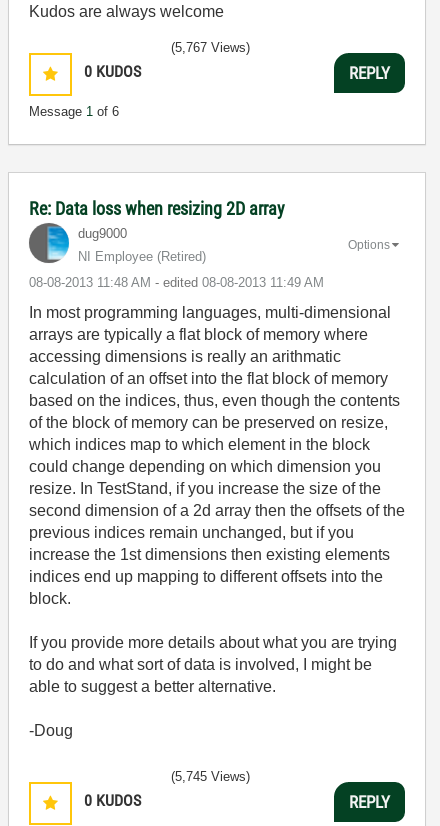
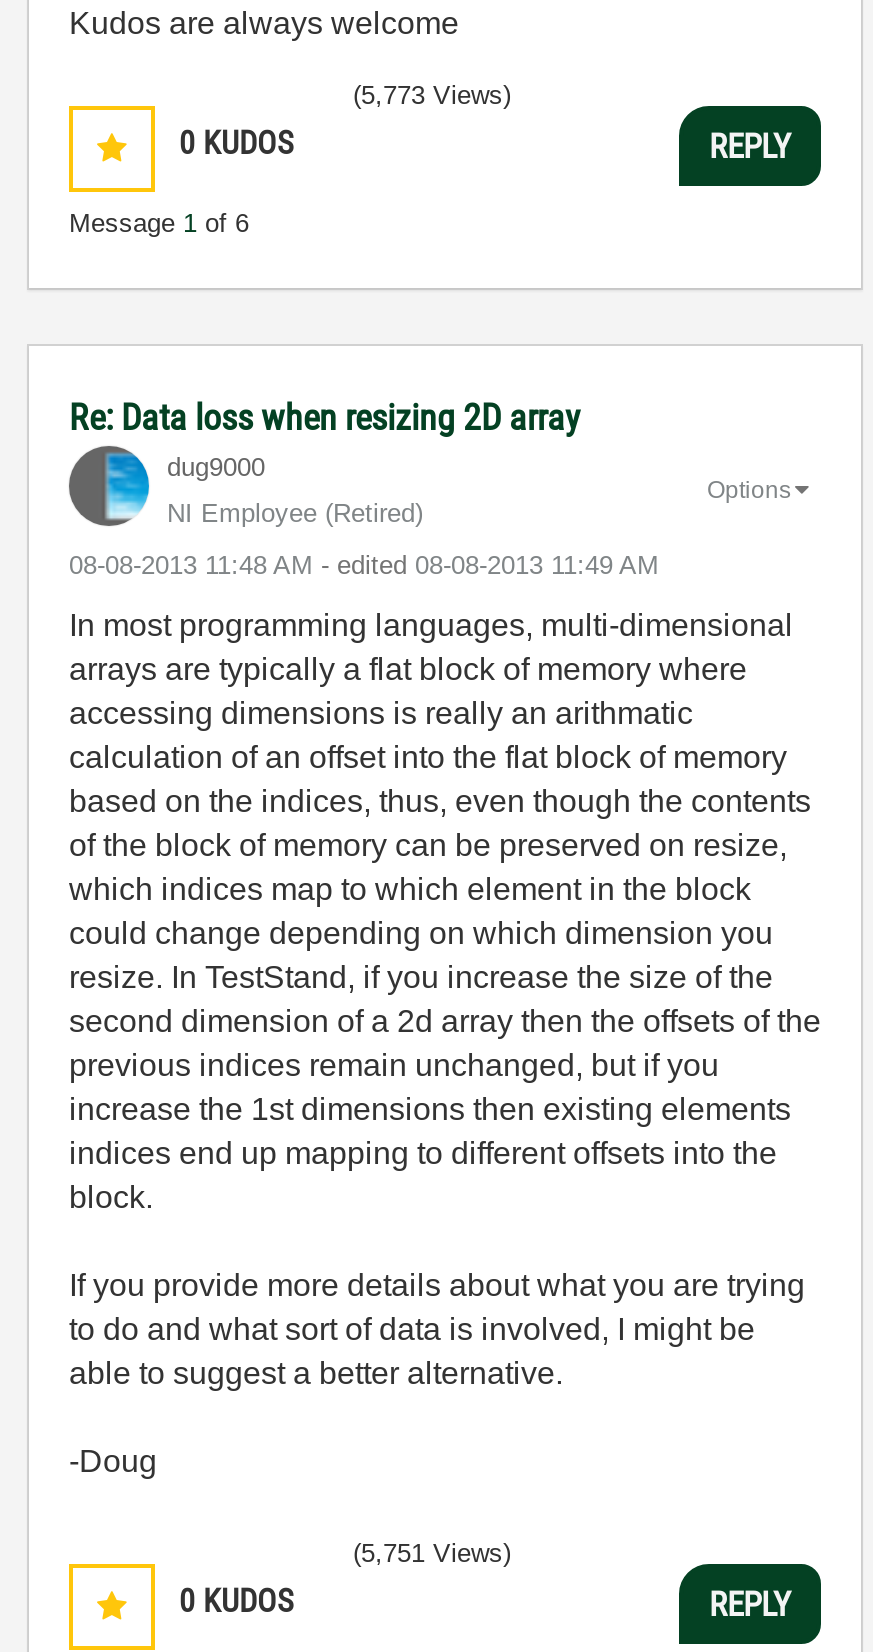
- (5,767 Views)
+ (5,773 Views)

- (5,745 Views)
+ (5,751 Views)
